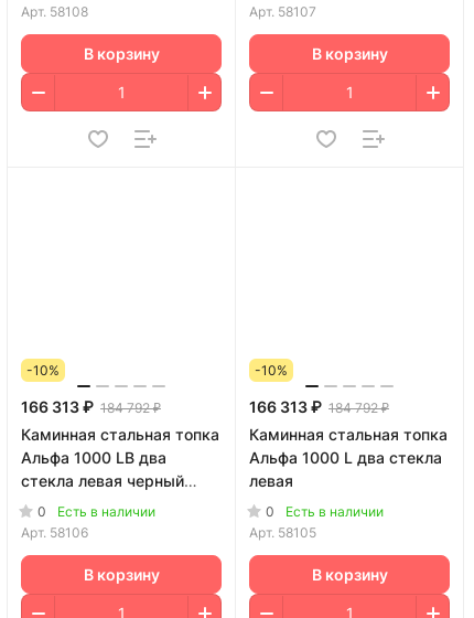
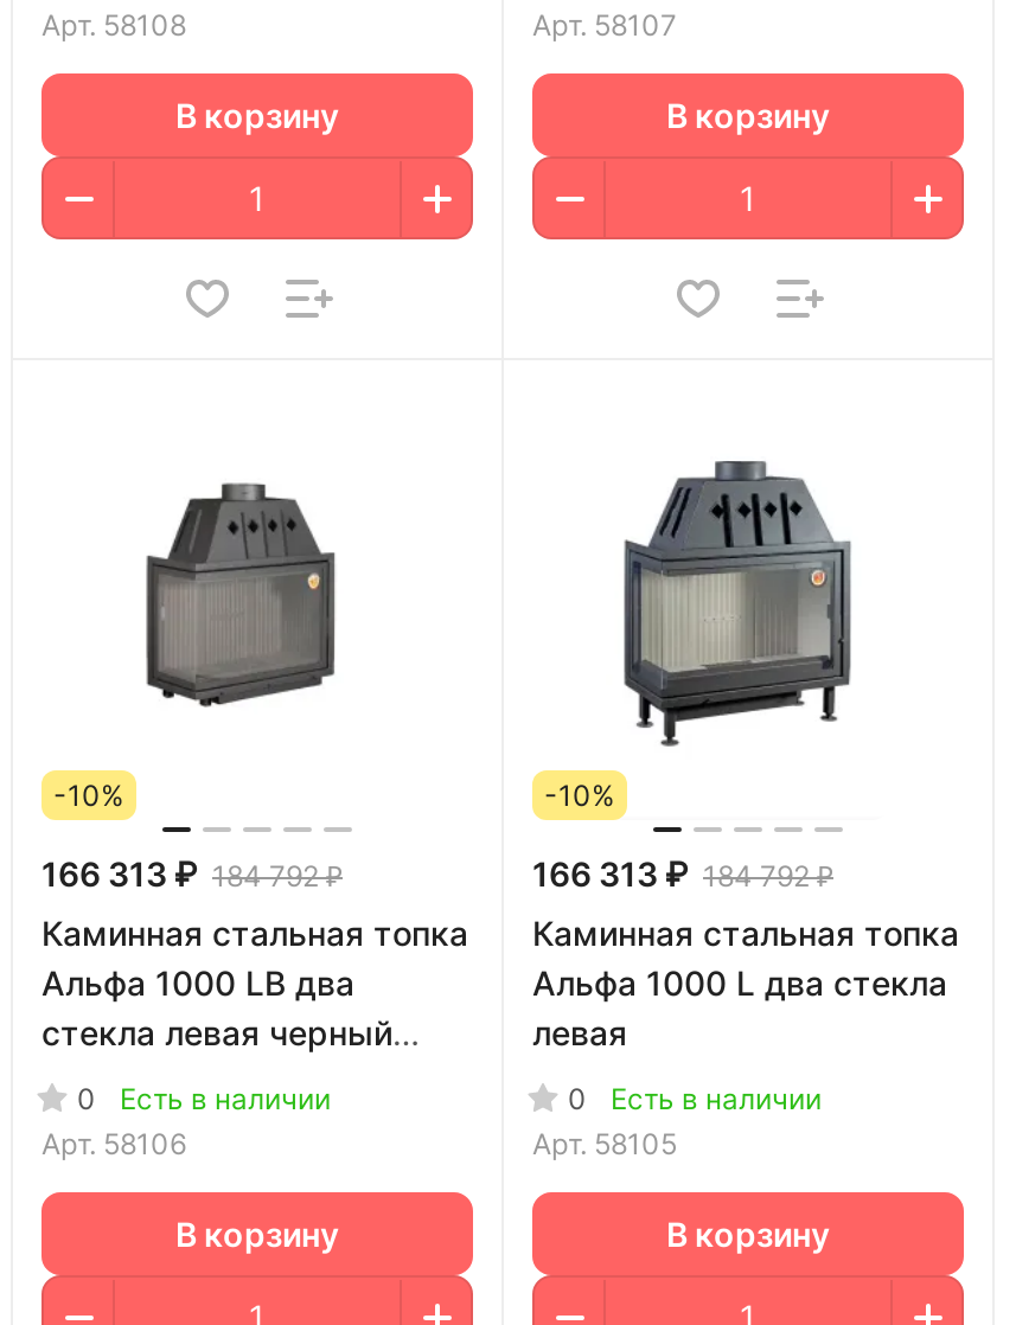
+ [image]

+ [image]
